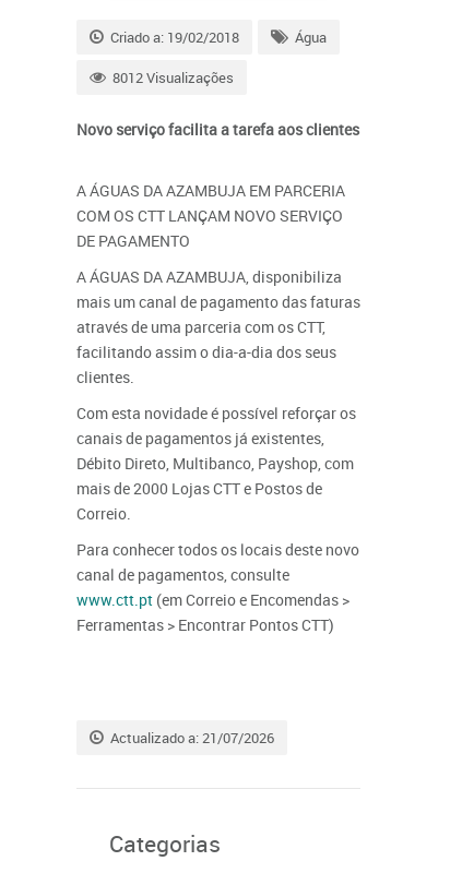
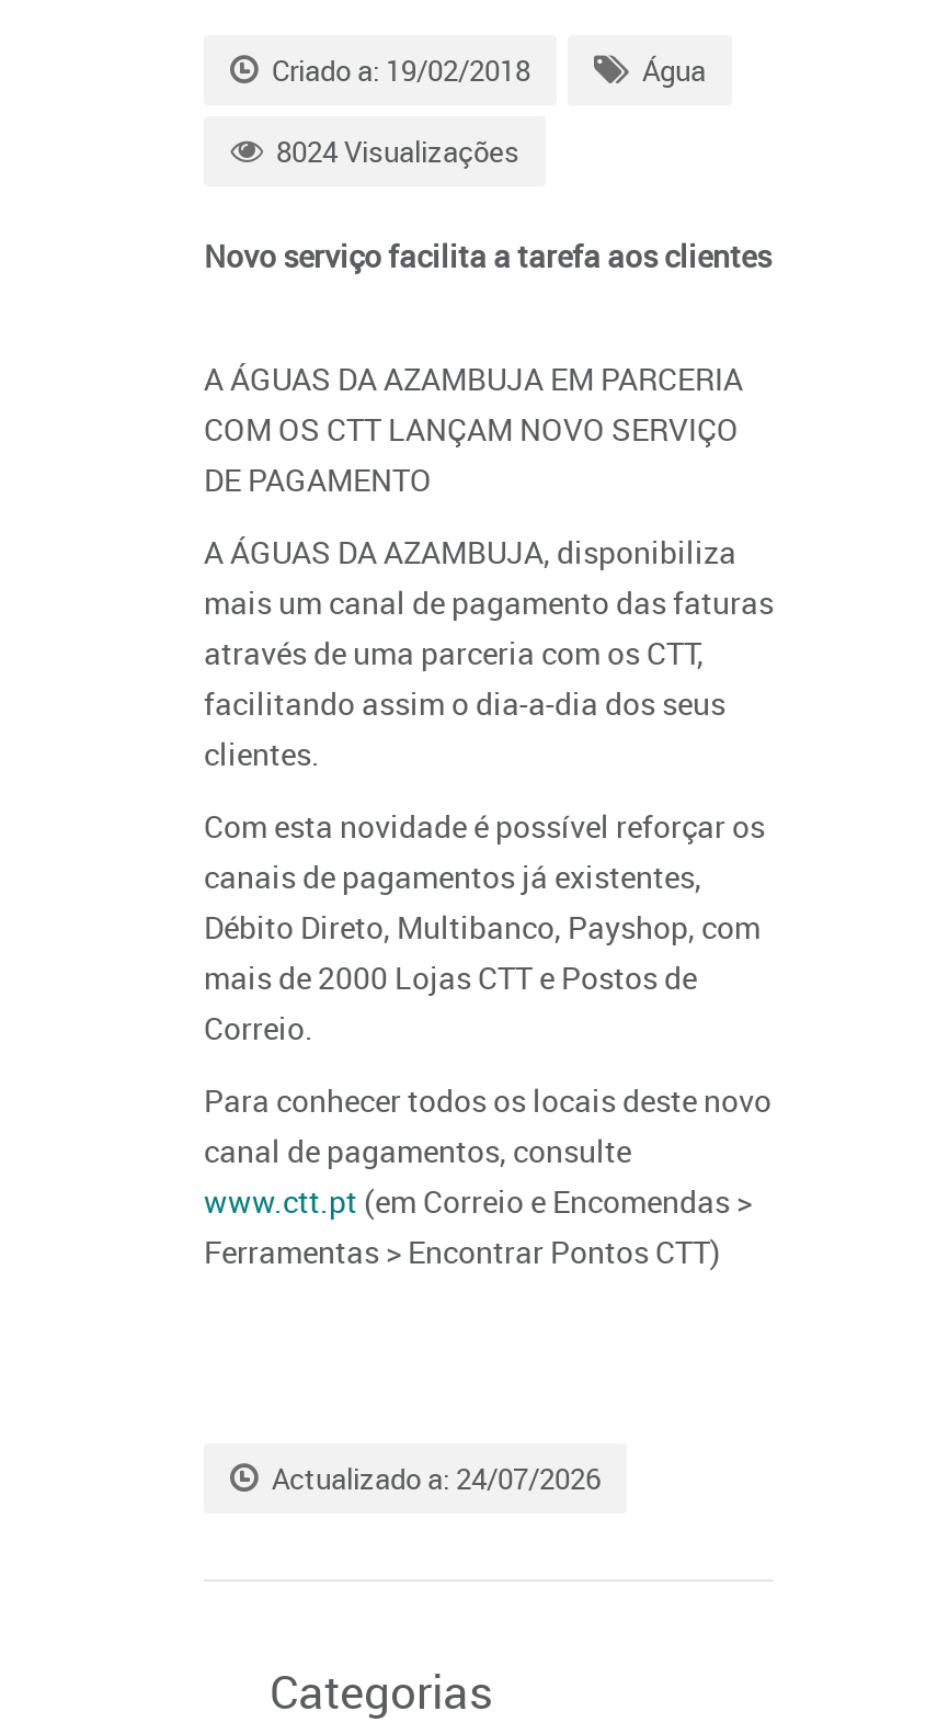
- 8012 Visualizações
+ 8024 Visualizações

- Actualizado a: 21/07/2026
+ Actualizado a: 24/07/2026
